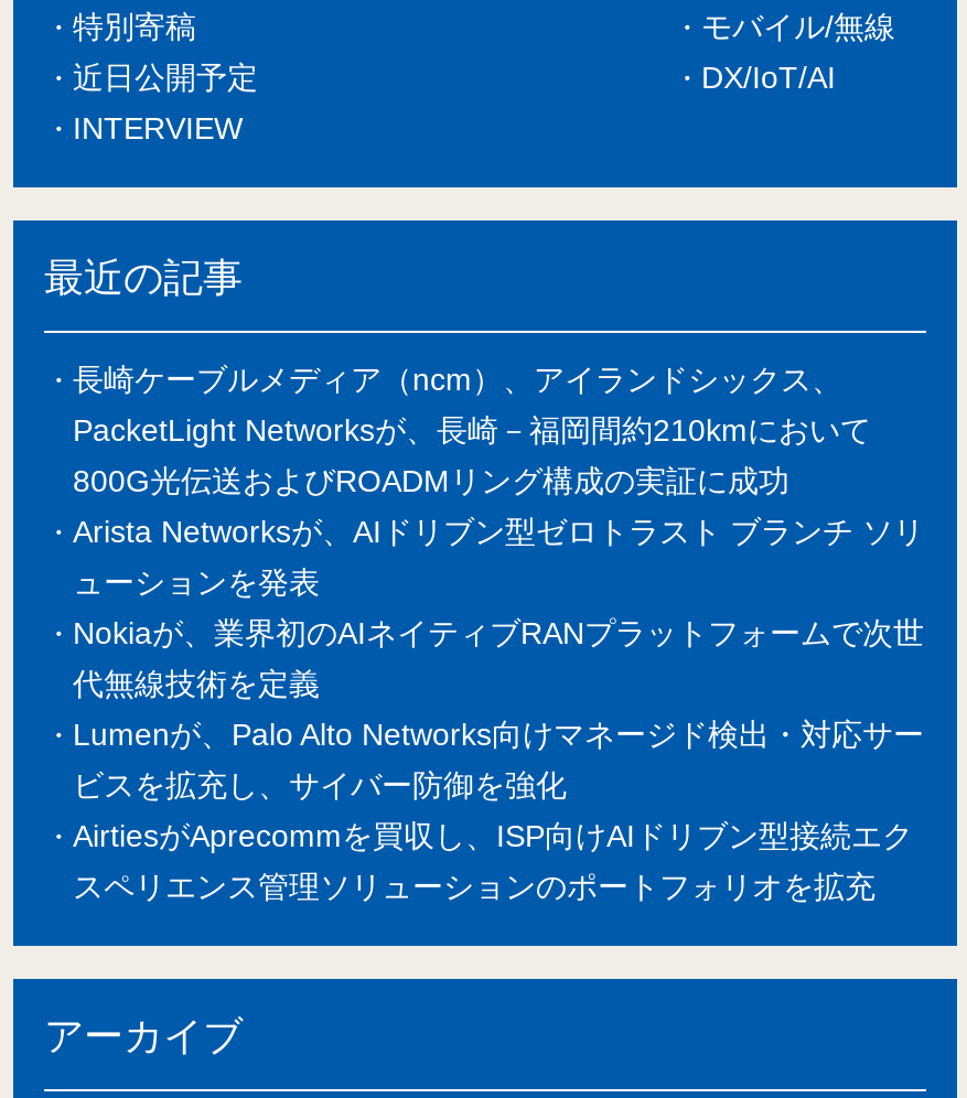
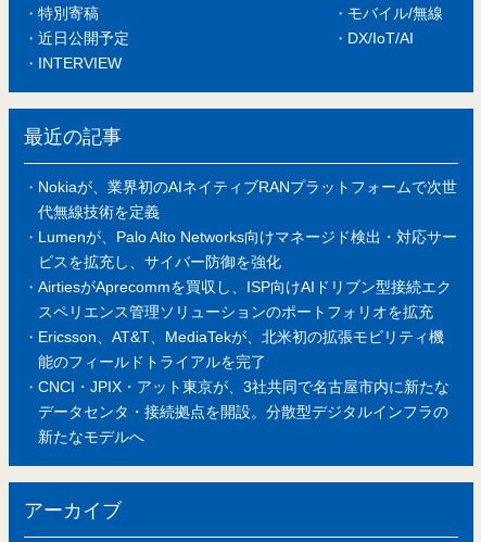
- 長崎ケーブルメディア（ncm）、アイランドシックス、
- PacketLight Networksが、長崎－福岡間約210kmにおいて
- 800G光伝送およびROADMリング構成の実証に成功
- Arista Networksが、AIドリブン型ゼロトラスト ブランチ ソリ
- ューションを発表

moved up: Nokiaが、業界初のAIネイティブRANプラットフォームで次世 | 代無線技術を定義 | Lumenが、Palo Alto Networks向けマネージド検出・対応サー | ビスを拡充し、サイバー防御を強化 | AirtiesがAprecommを買収し、ISP向けAIドリブン型接続エク | スペリエンス管理ソリューションのポートフォリオを拡充

+ Ericsson、AT&T、MediaTekが、北米初の拡張モビリティ機
+ 能のフィールドトライアルを完了
+ CNCI・JPIX・アット東京が、3社共同で名古屋市内に新たな
+ データセンタ・接続拠点を開設。分散型デジタルインフラの
+ 新たなモデルへ
